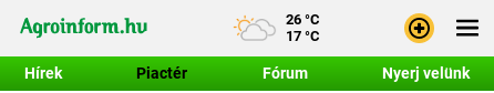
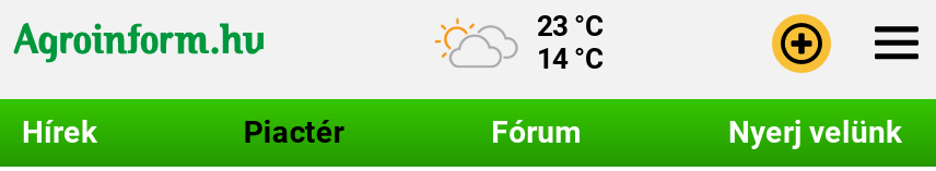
- 26 °C
+ 23 °C

- 17 °C
+ 14 °C
